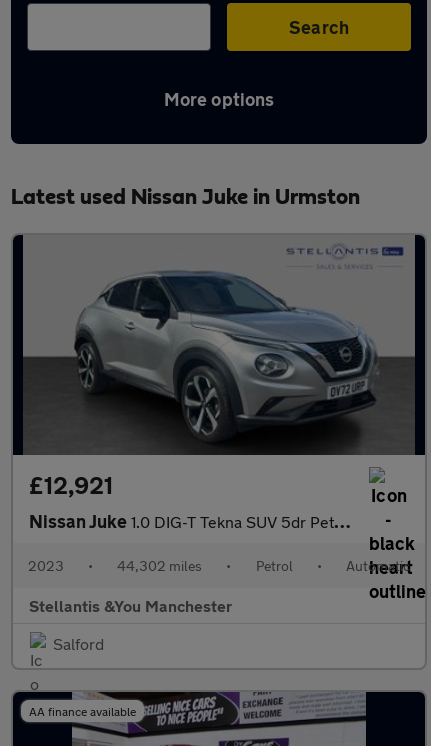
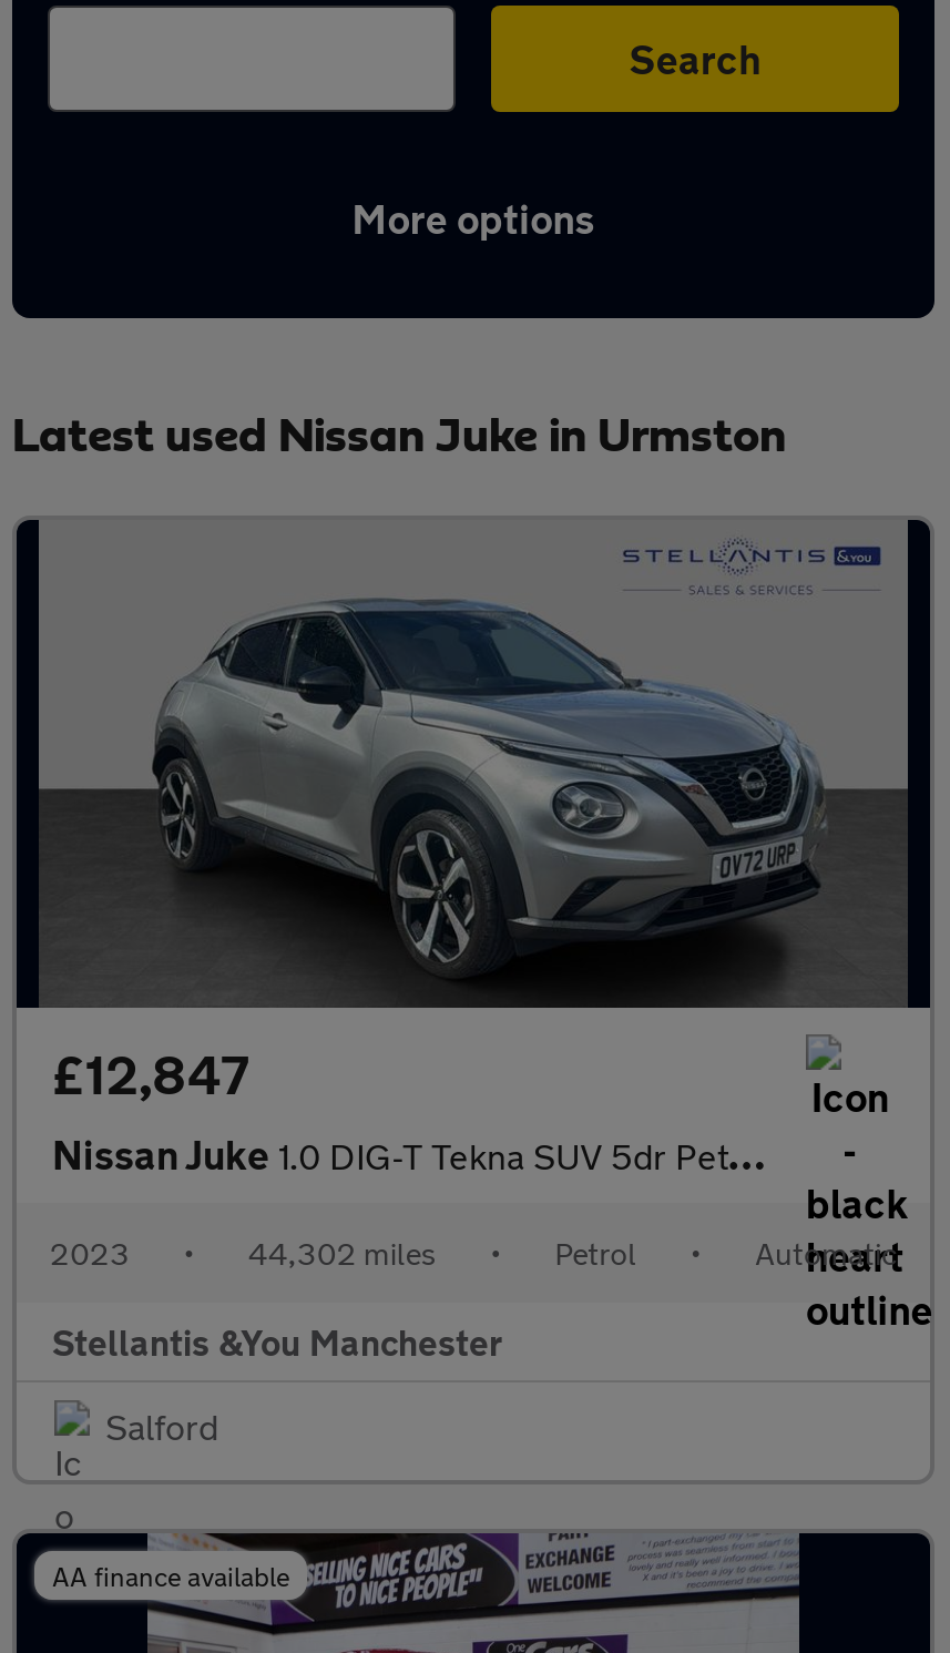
- £12,921
+ £12,847
